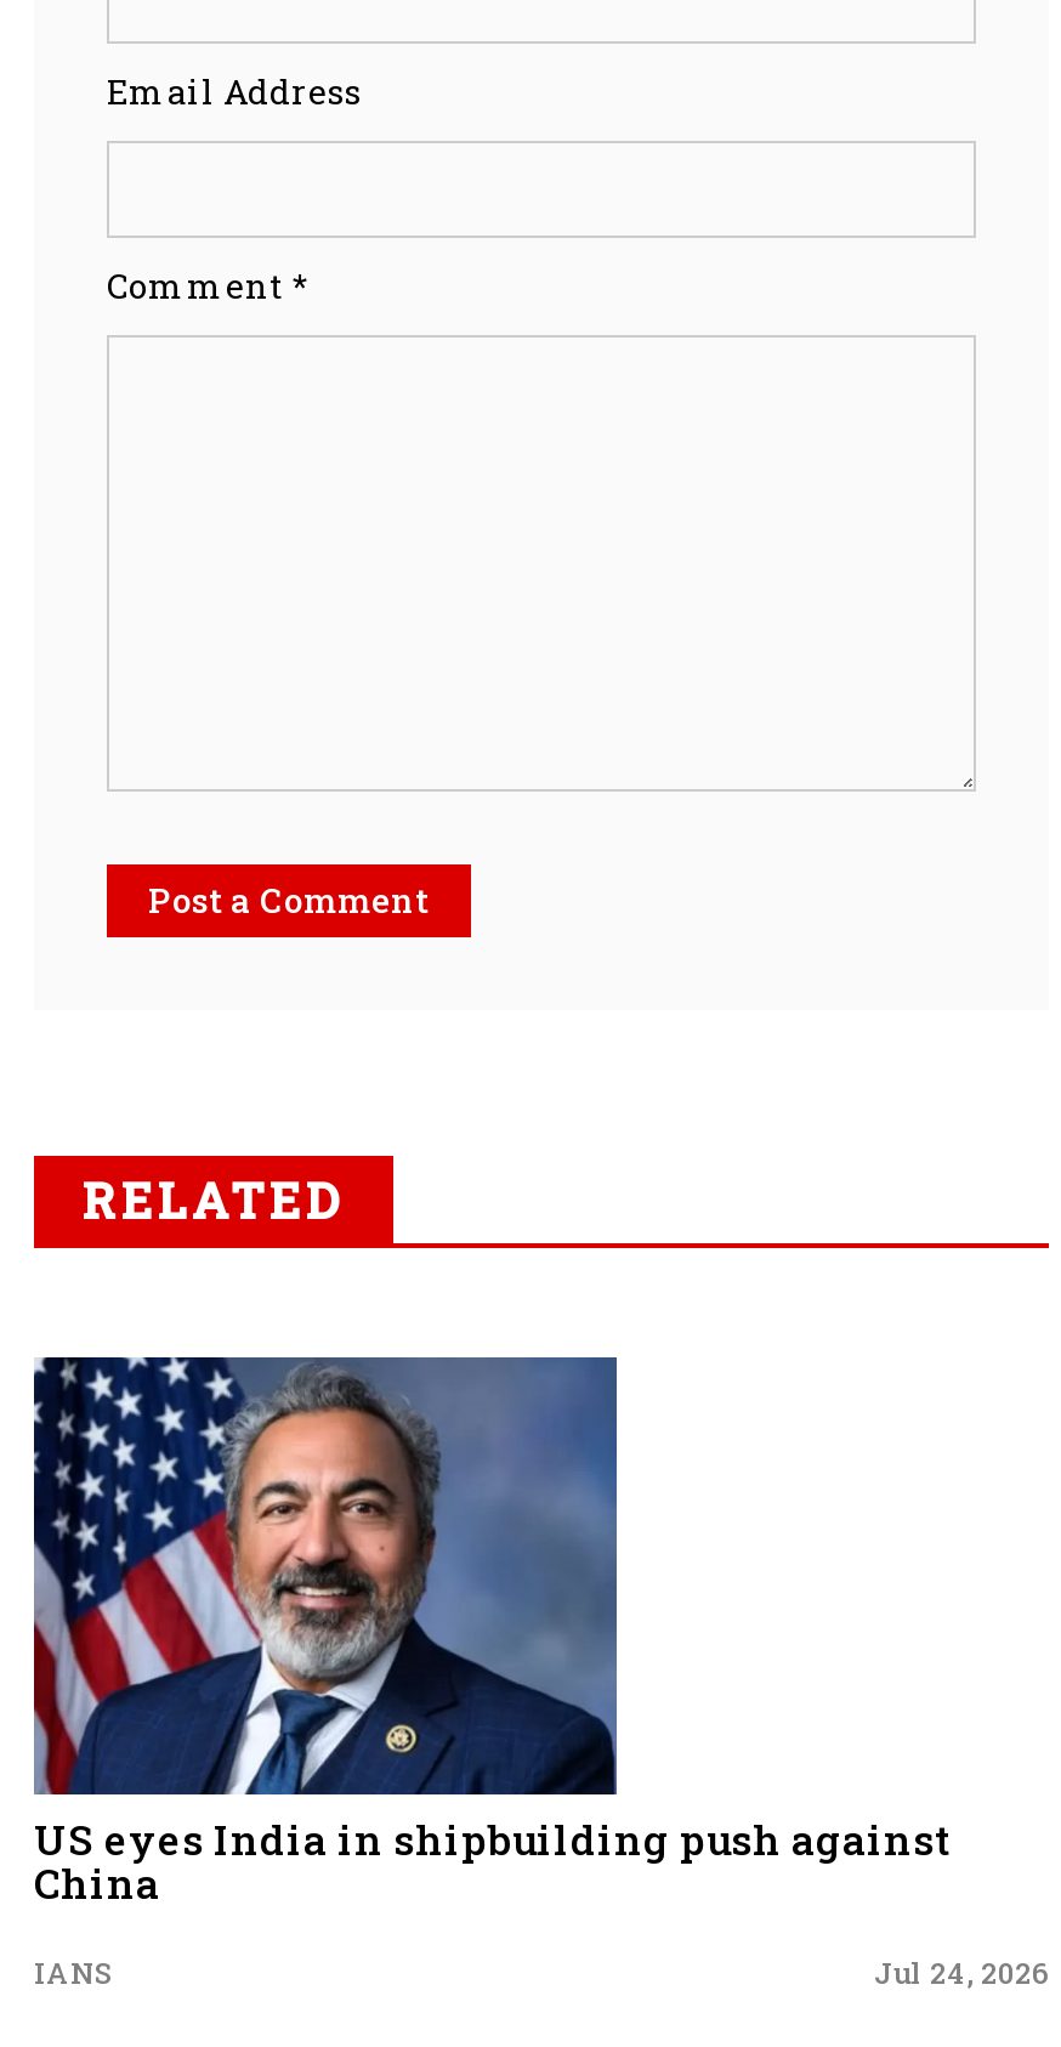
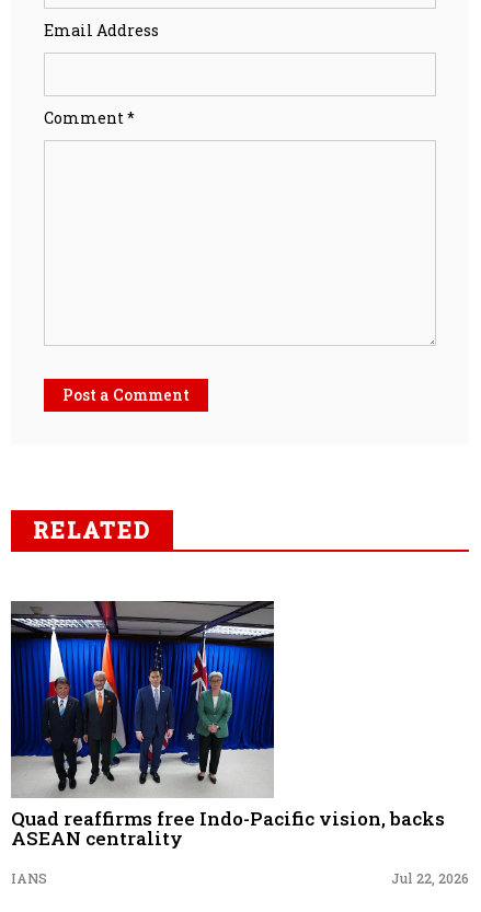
- [image]
- US eyes India in shipbuilding push against
- China
+ [image]
+ Quad reaffirms free Indo-Pacific vision, backs
+ ASEAN centrality

- Jul 24, 2026
+ Jul 22, 2026
